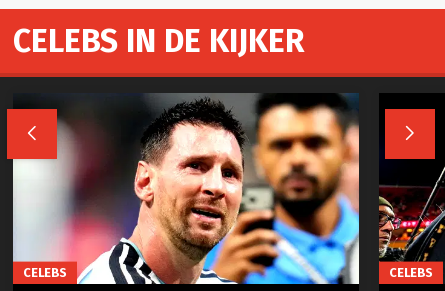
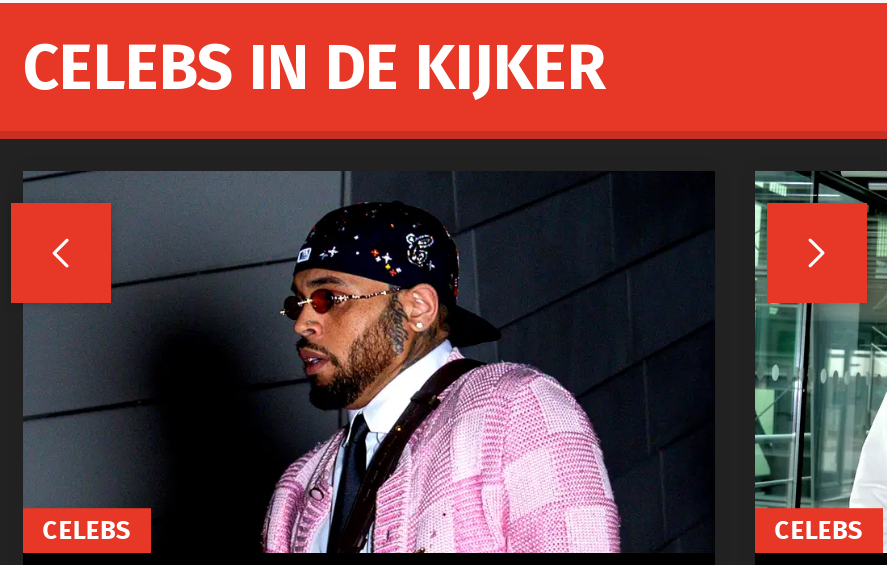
- [image]
+ [image]

- [image]
+ [image]
